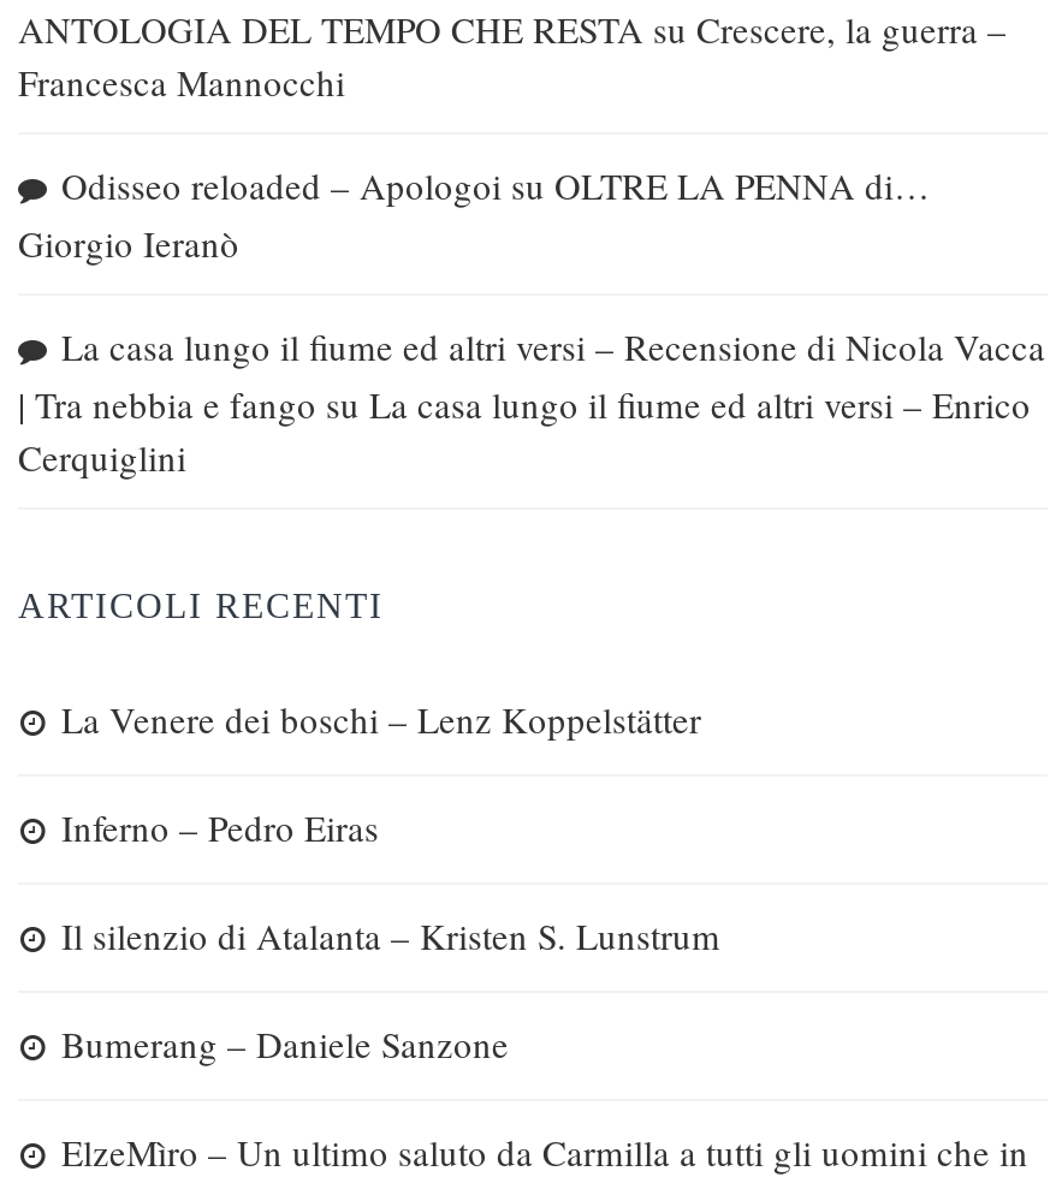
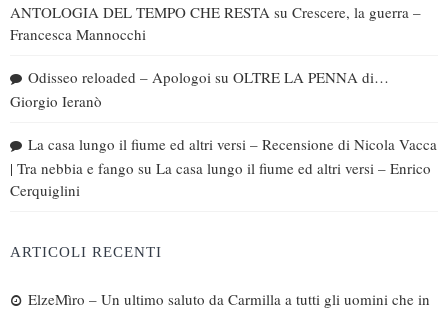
- La Venere dei boschi – Lenz Koppelstätter
- Inferno – Pedro Eiras
- Il silenzio di Atalanta – Kristen S. Lunstrum
- Bumerang – Daniele Sanzone
